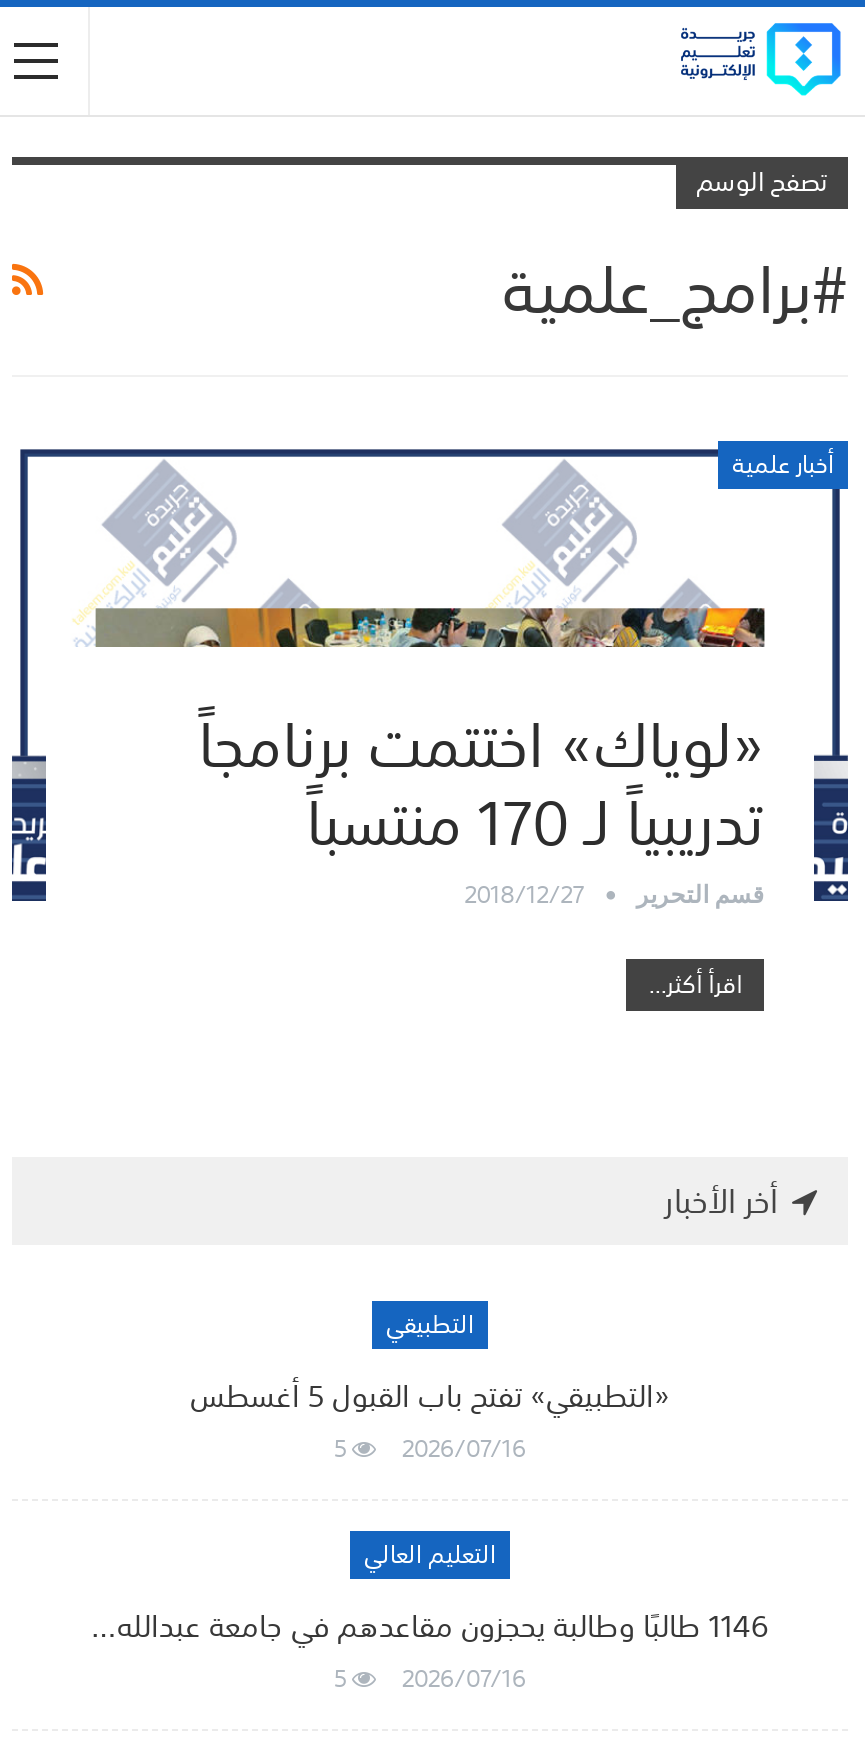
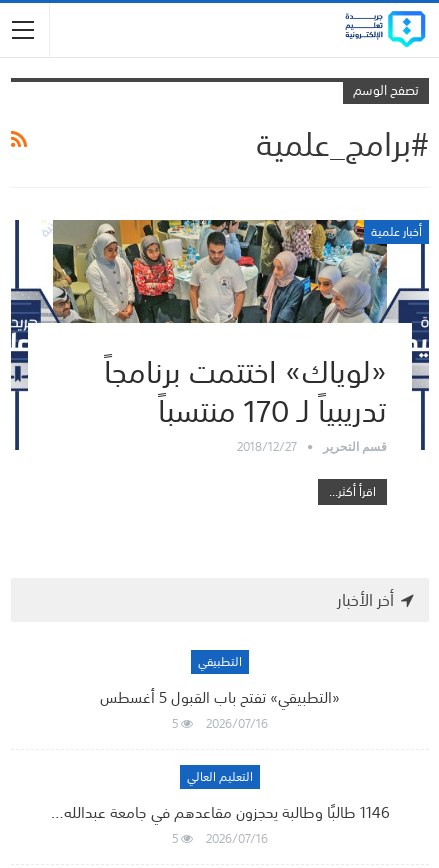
- [image]
+ [image]
